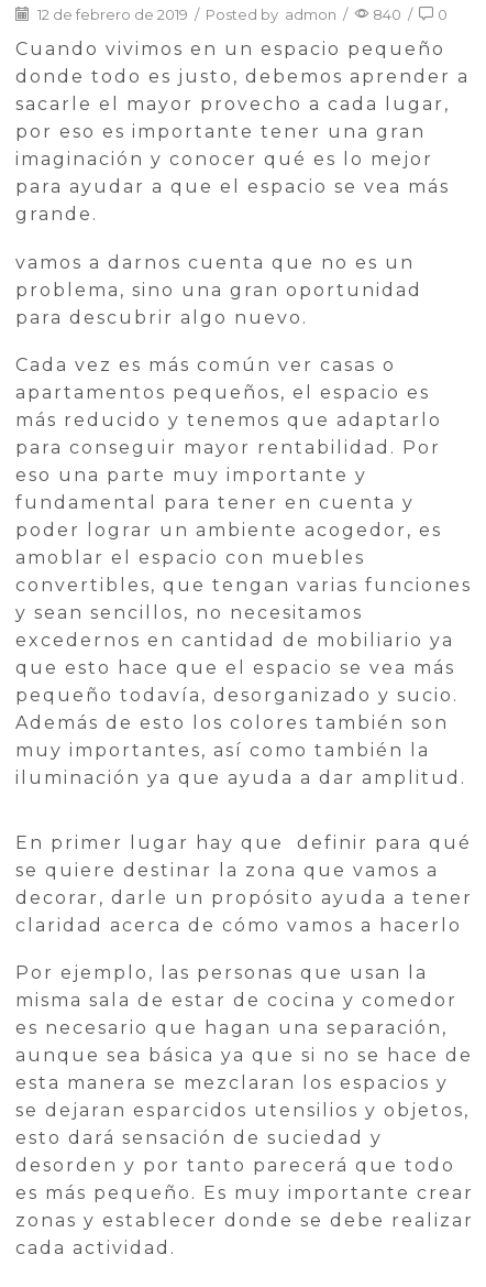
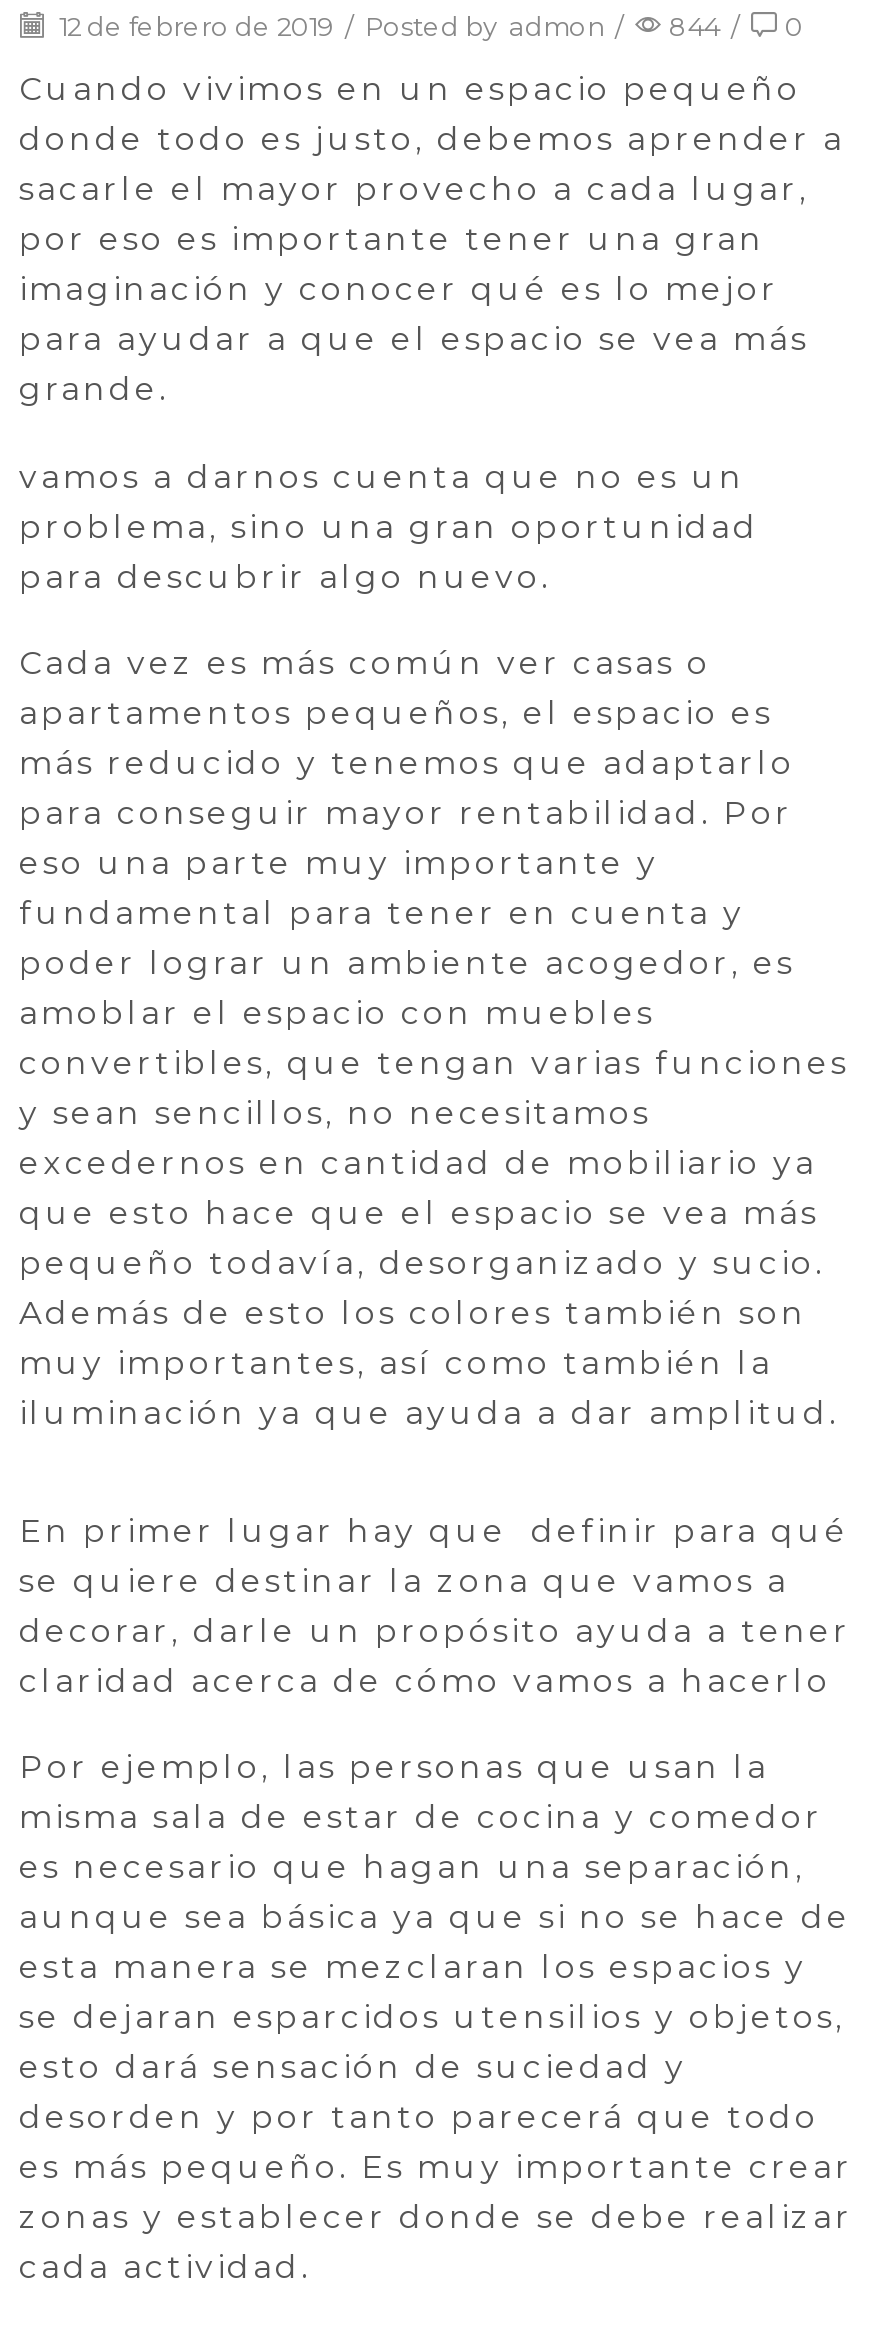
- 840 /
+ 844 /
